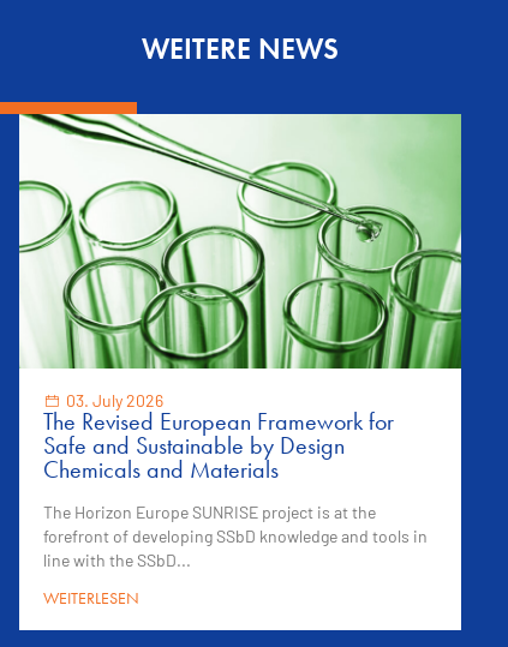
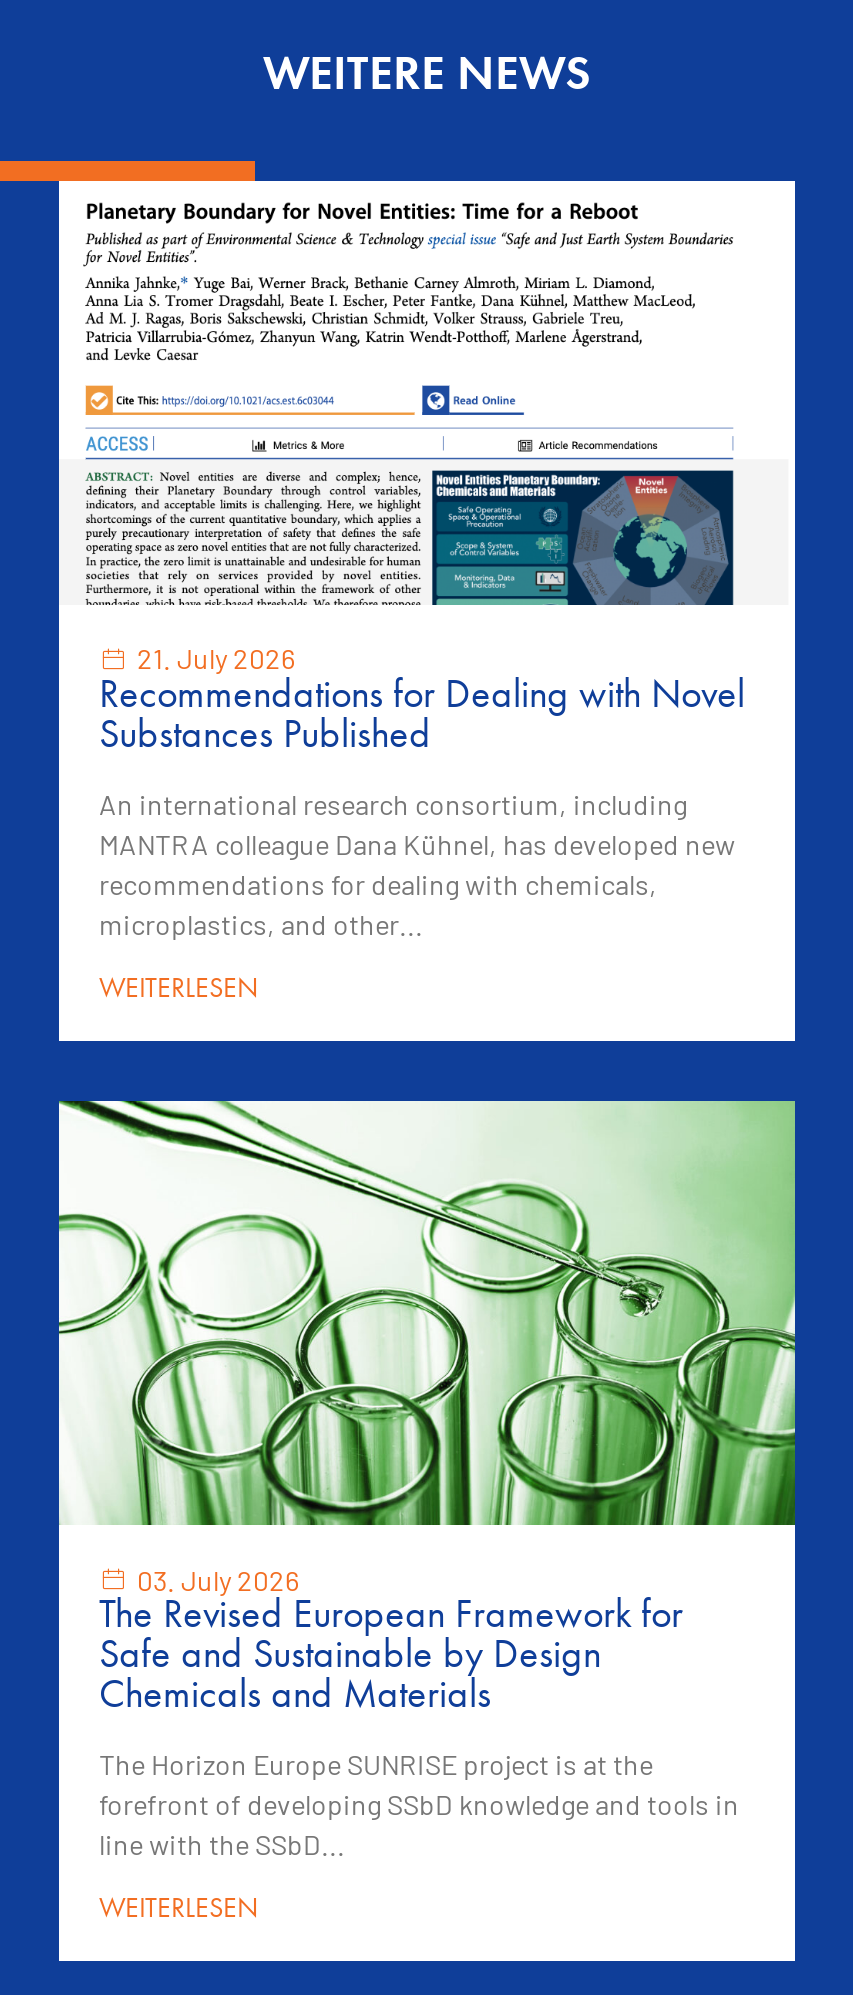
+ [image]
+ 21. July 2026
+ Recommendations for Dealing with Novel
+ Substances Published
+ An international research consortium, including
+ MANTRA colleague Dana Kühnel, has developed new
+ recommendations for dealing with chemicals,
+ microplastics, and other...
+ WEITERLESEN
